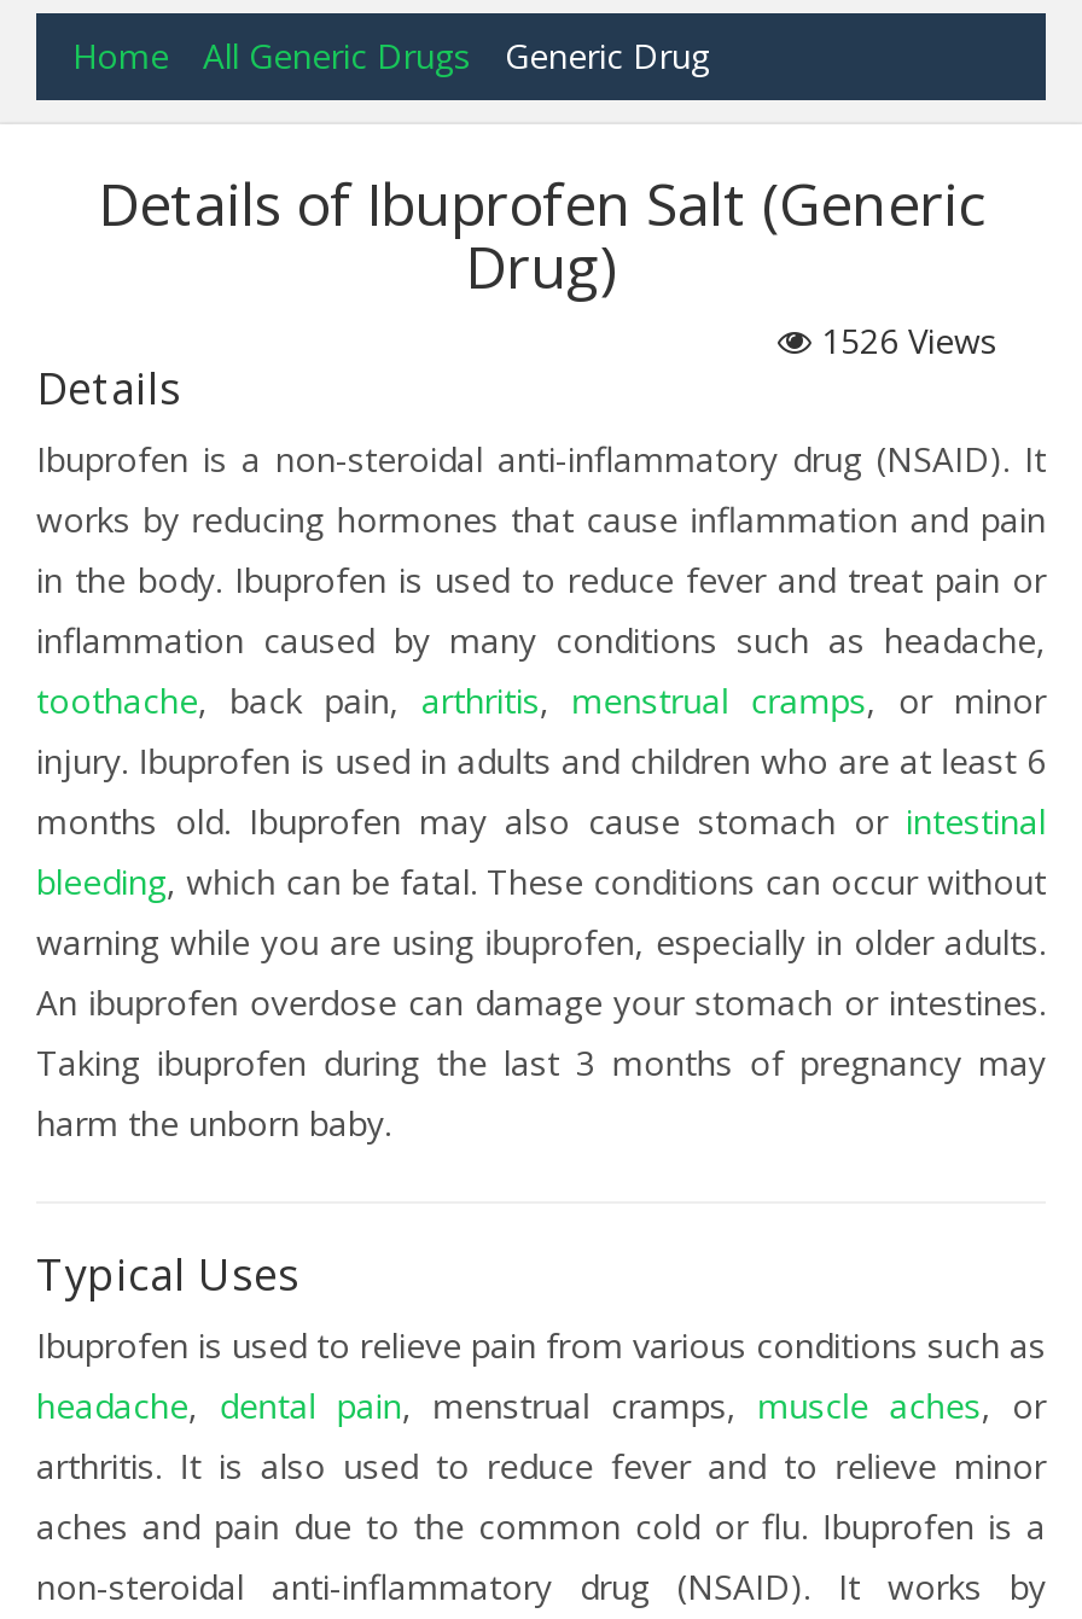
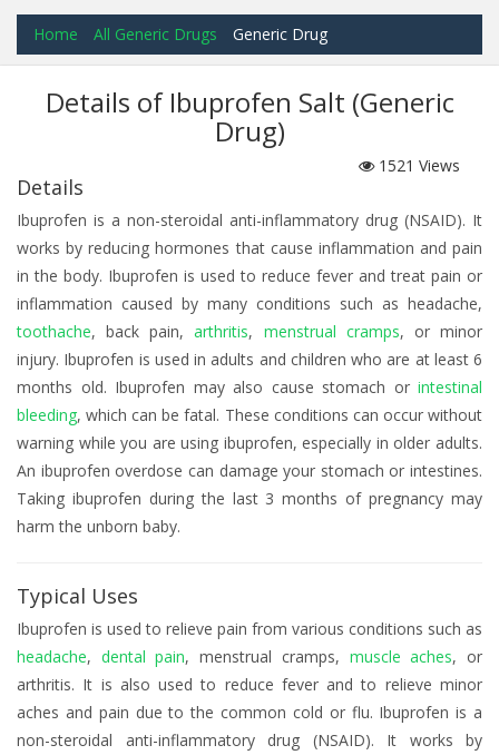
- 1526 Views
+ 1521 Views
